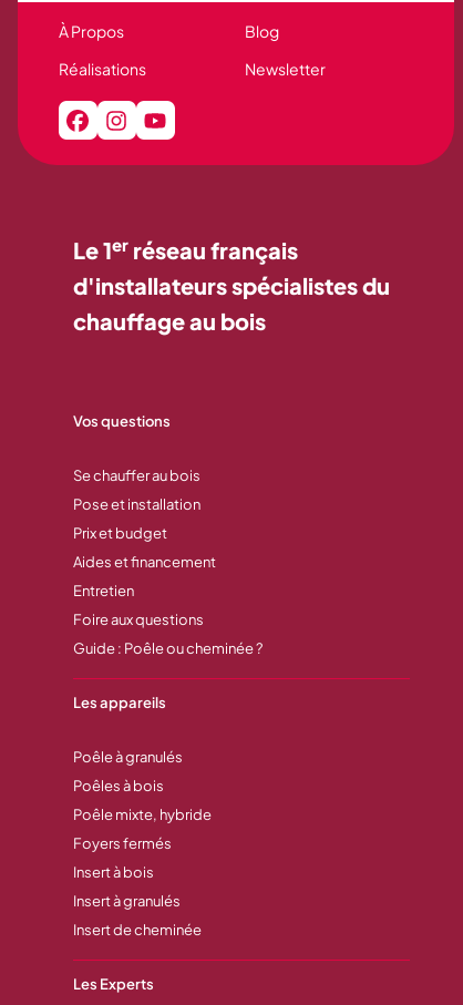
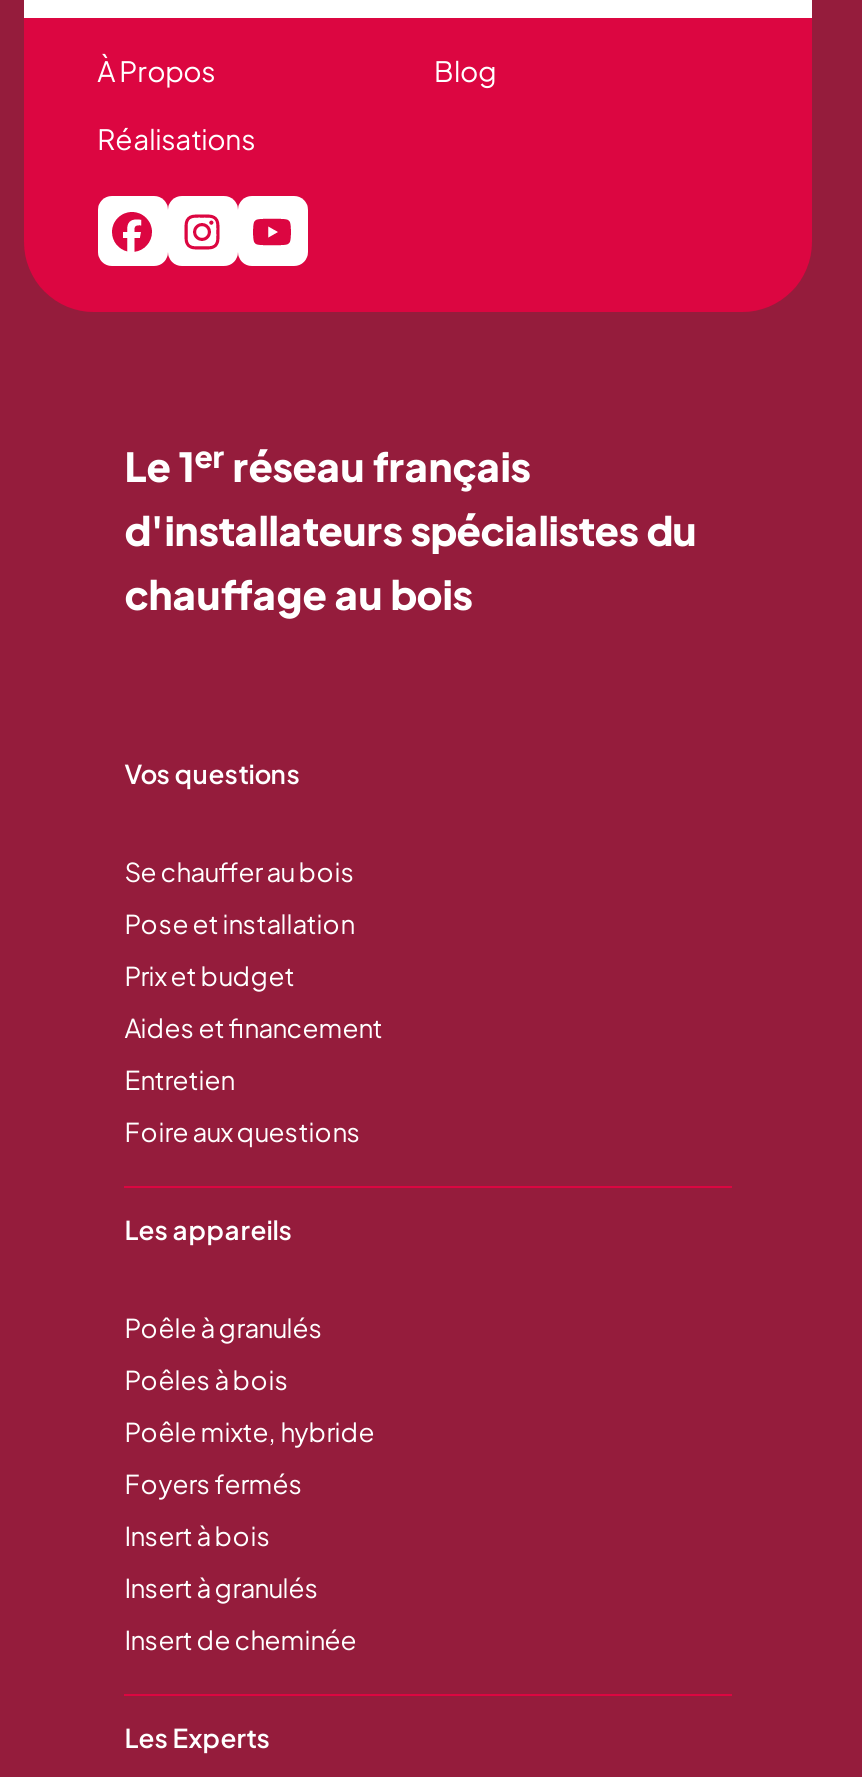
- Newsletter

- Guide : Poêle ou cheminée ?
